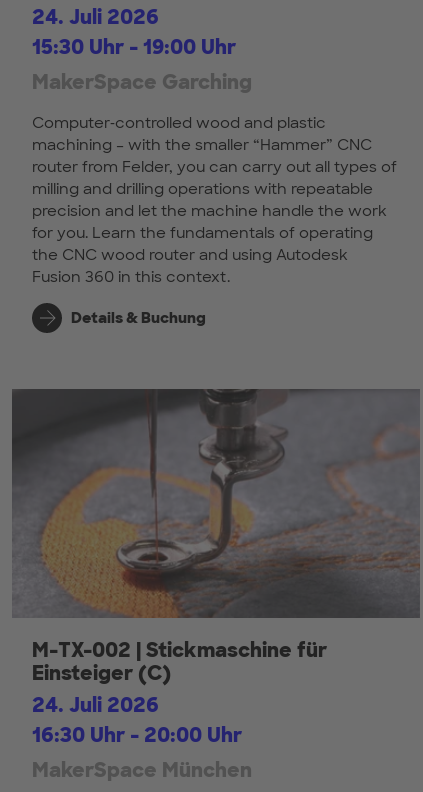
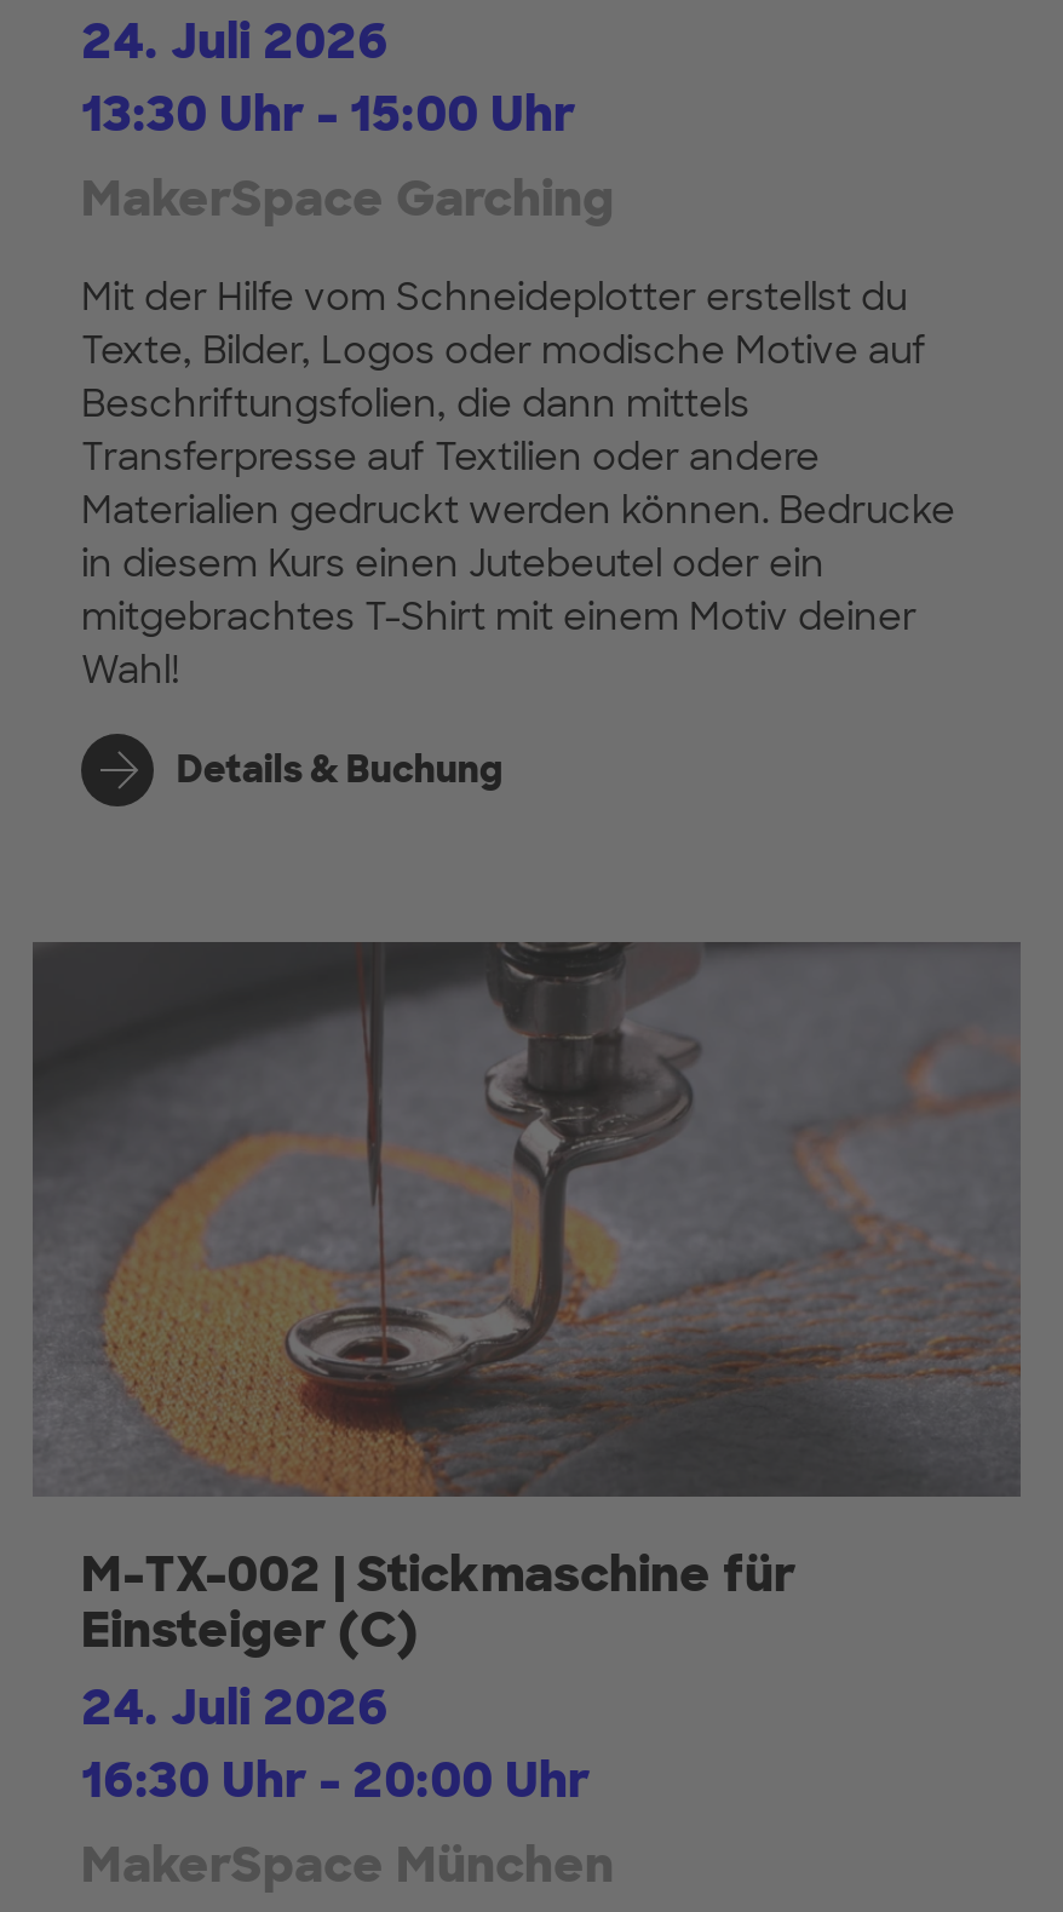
- 15:30 Uhr - 19:00 Uhr
+ 13:30 Uhr - 15:00 Uhr

- Computer‑controlled wood and plastic
- machining – with the smaller “Hammer” CNC
- router from Felder, you can carry out all types of
- milling and drilling operations with repeatable
- precision and let the machine handle the work
- for you. Learn the fundamentals of operating
- the CNC wood router and using Autodesk
- Fusion 360 in this context.
+ Mit der Hilfe vom Schneideplotter erstellst du
+ Texte, Bilder, Logos oder modische Motive auf
+ Beschriftungsfolien, die dann mittels
+ Transferpresse auf Textilien oder andere
+ Materialien gedruckt werden können. Bedrucke
+ in diesem Kurs einen Jutebeutel oder ein
+ mitgebrachtes T-Shirt mit einem Motiv deiner
+ Wahl!
